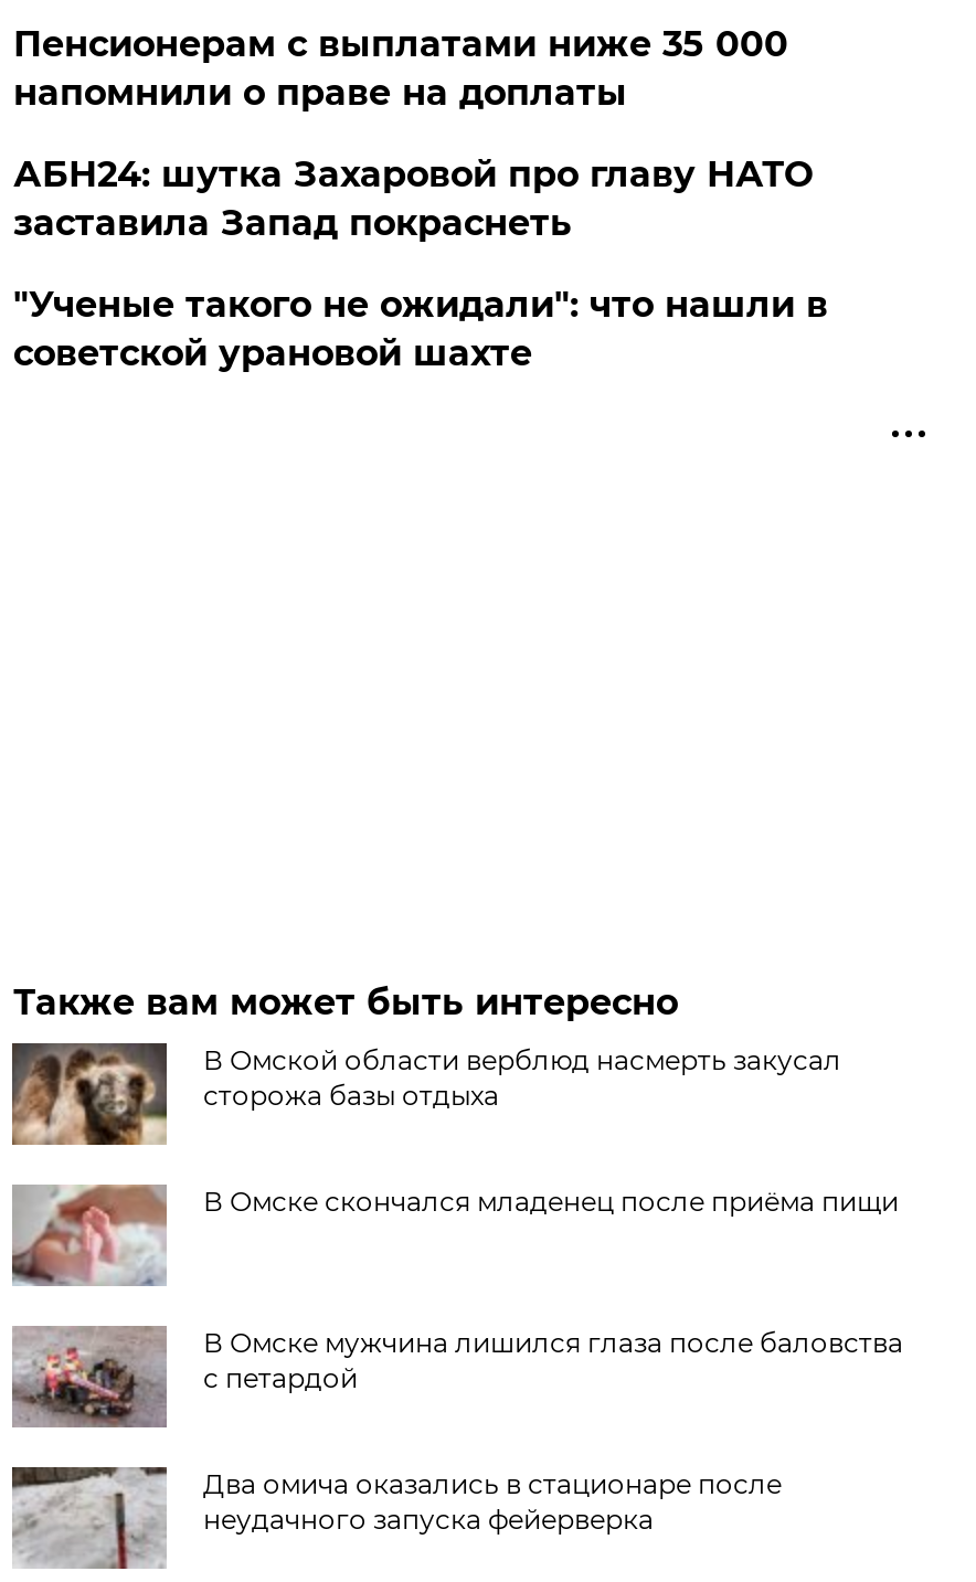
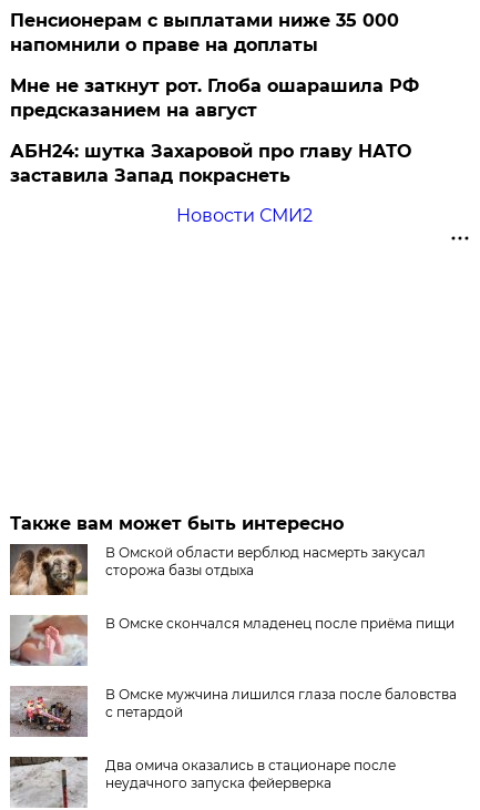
+ Мне не заткнут рот. Глоба ошарашила РФ
+ предсказанием на август

moved down: АБН24: шутка Захаровой про главу НАТО | заставила Запад покраснеть

- "Ученые такого не ожидали": что нашли в
- советской урановой шахте
+ Новости СМИ2
